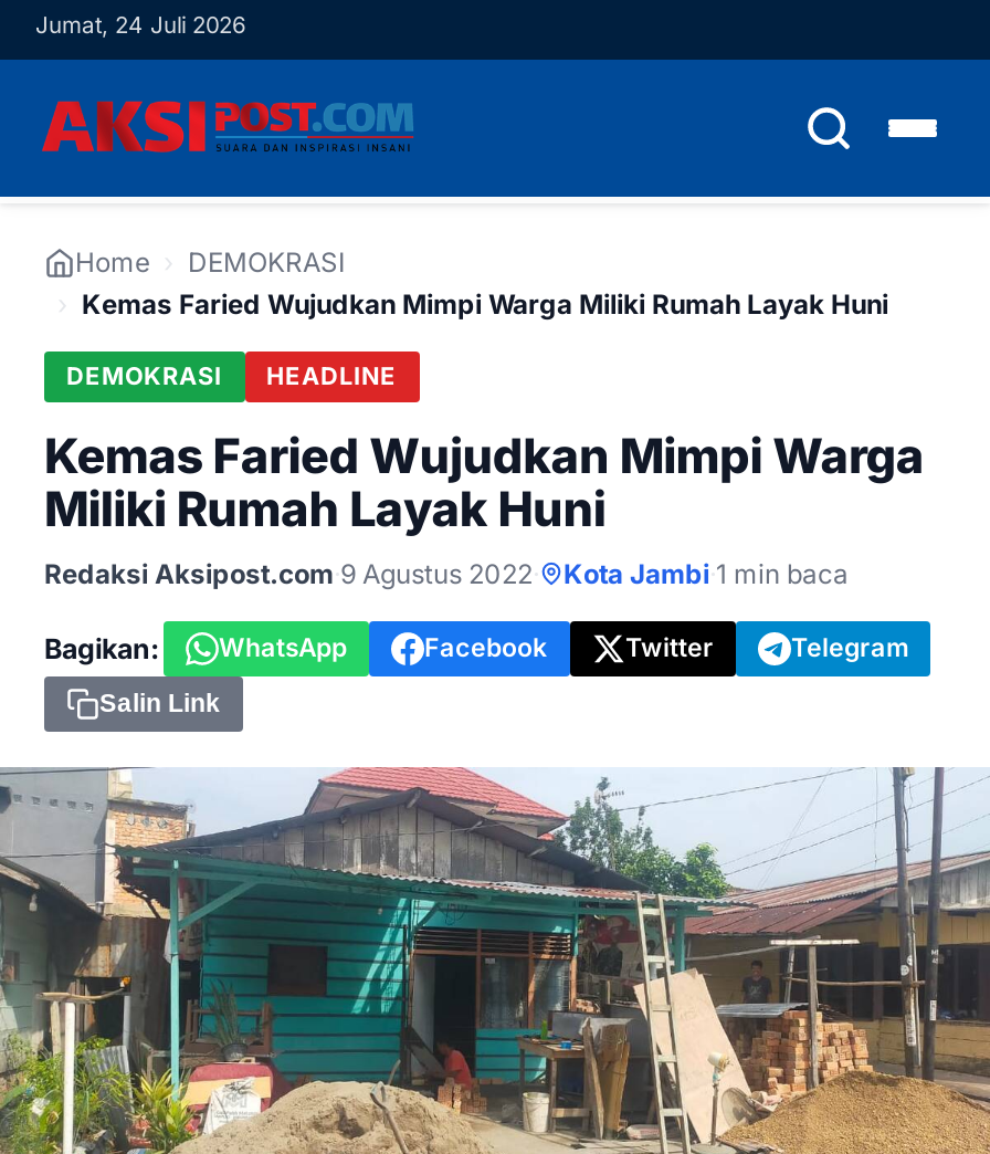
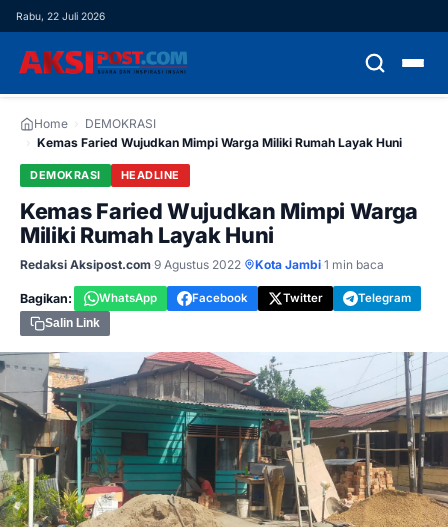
- Jumat, 24 Juli 2026
+ Rabu, 22 Juli 2026
